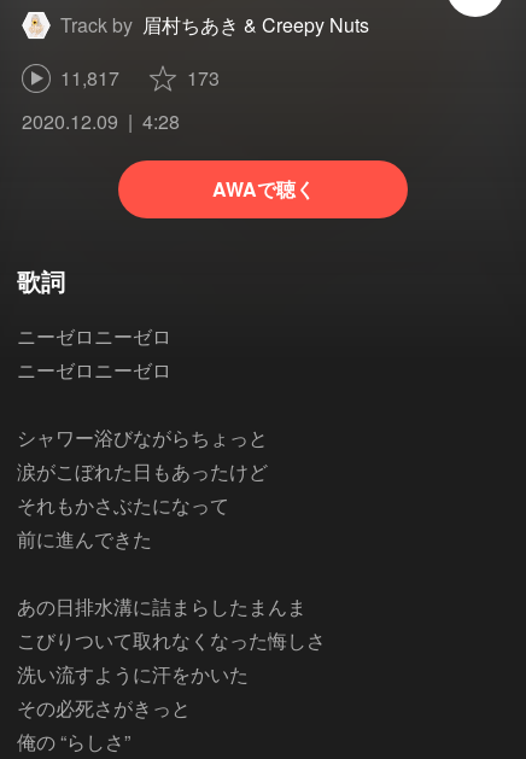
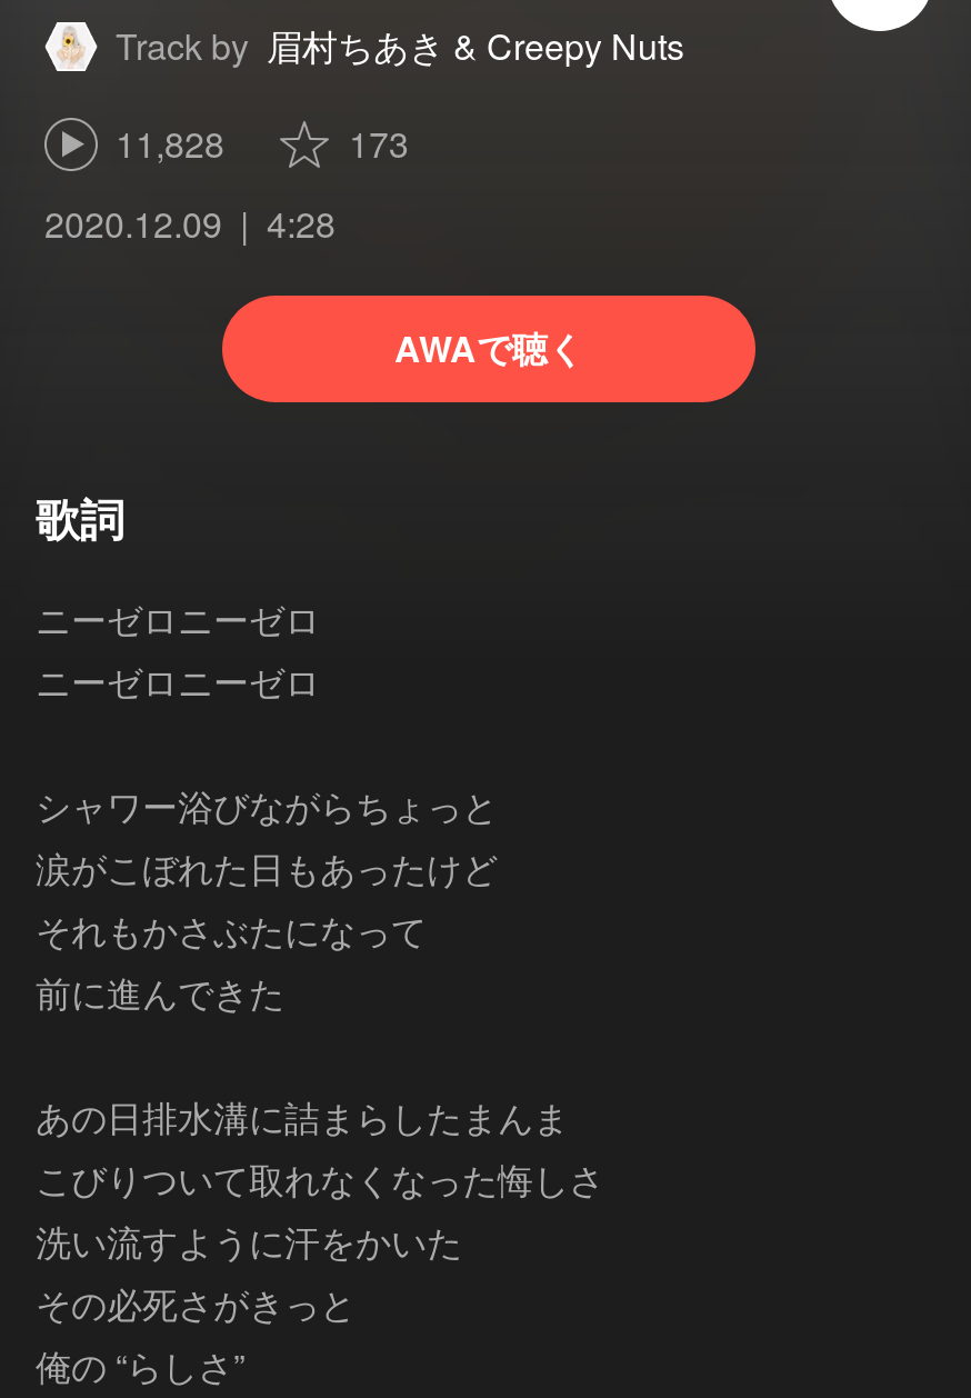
- 11,817
+ 11,828
